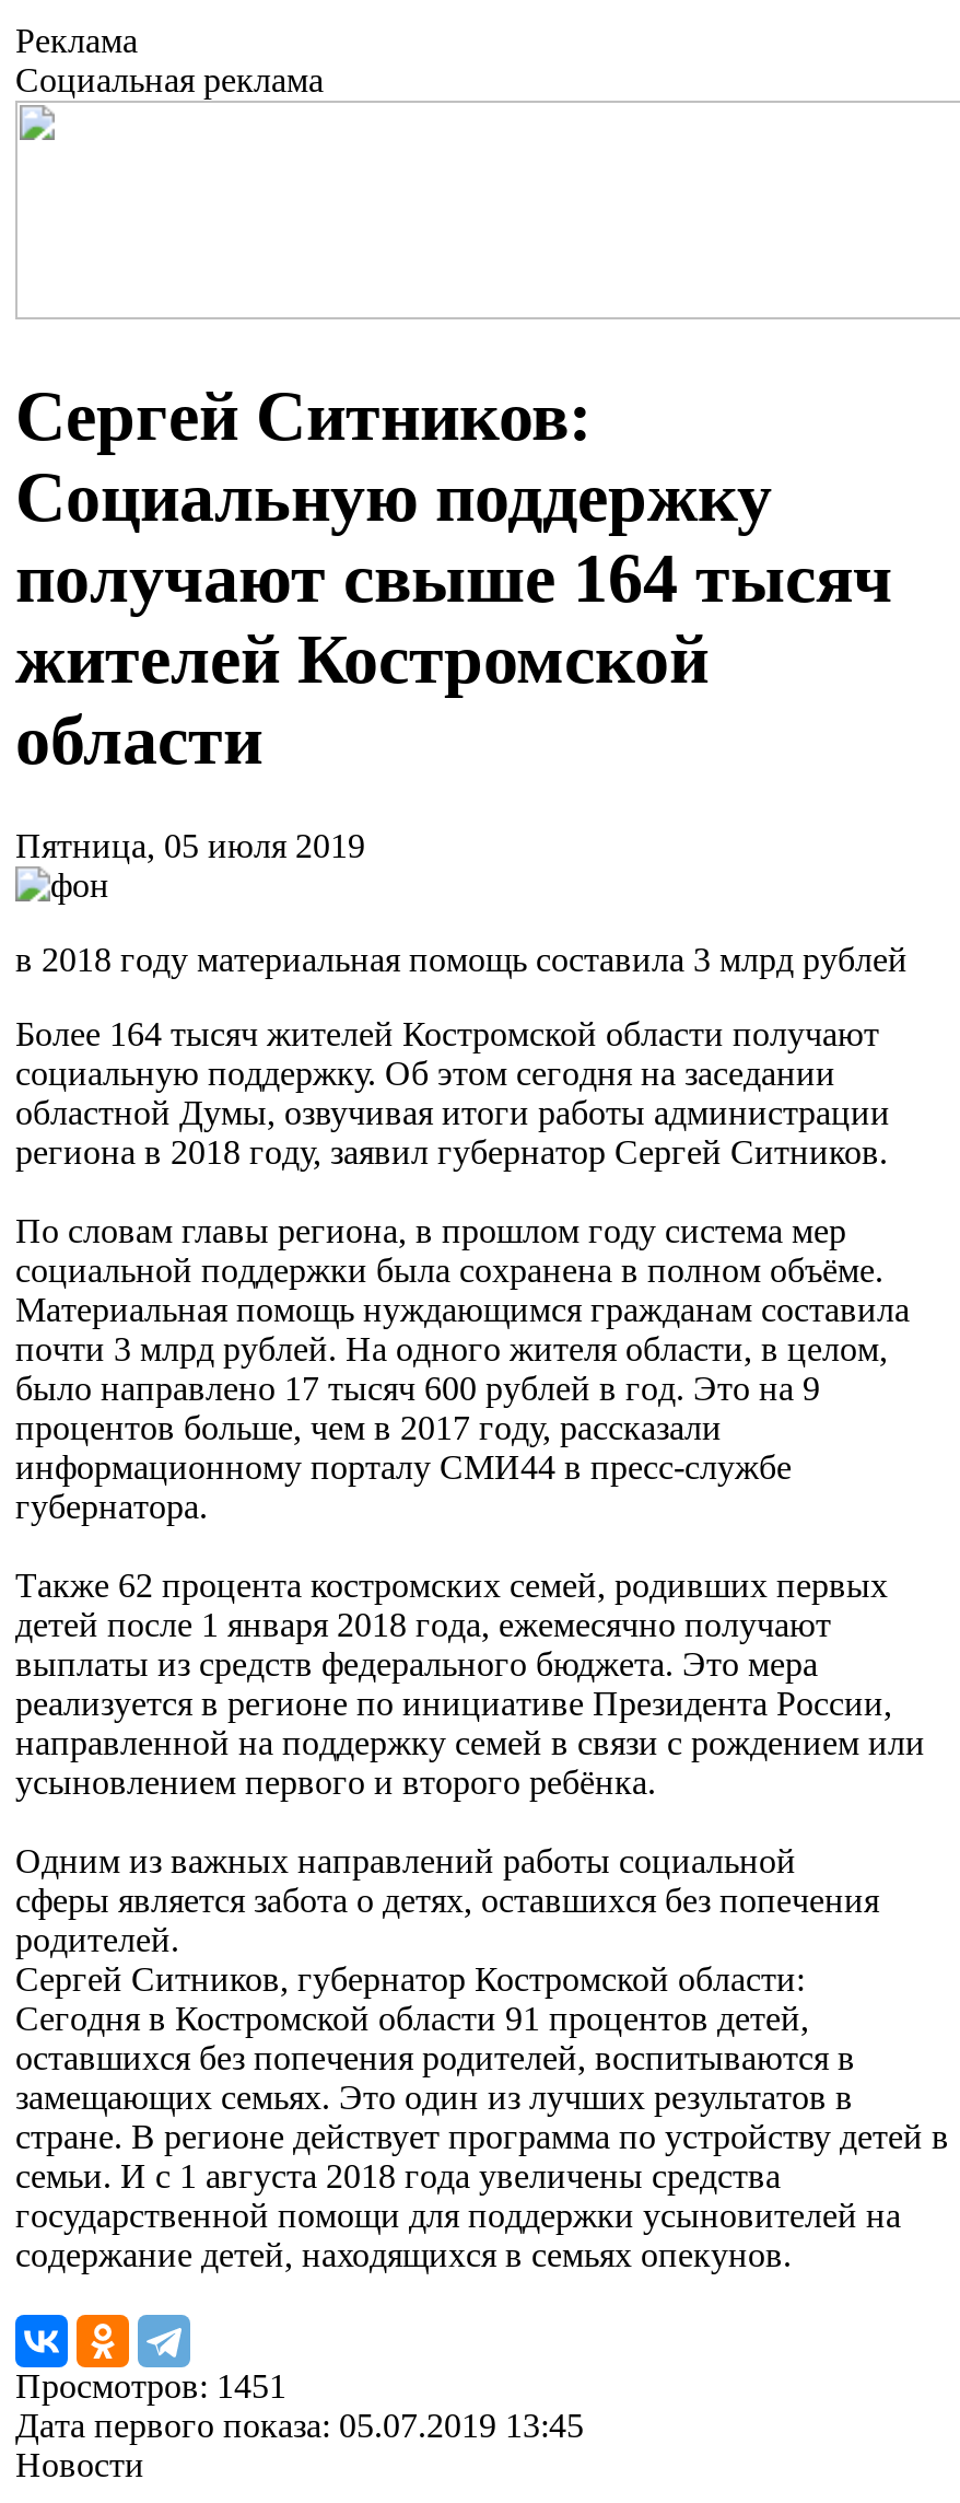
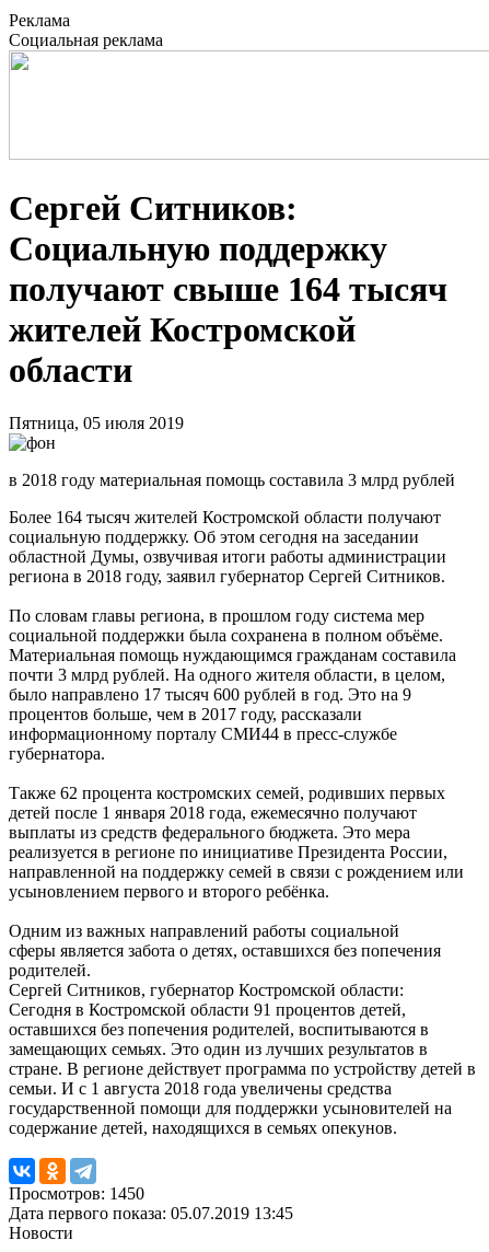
- Просмотров: 1451
+ Просмотров: 1450
